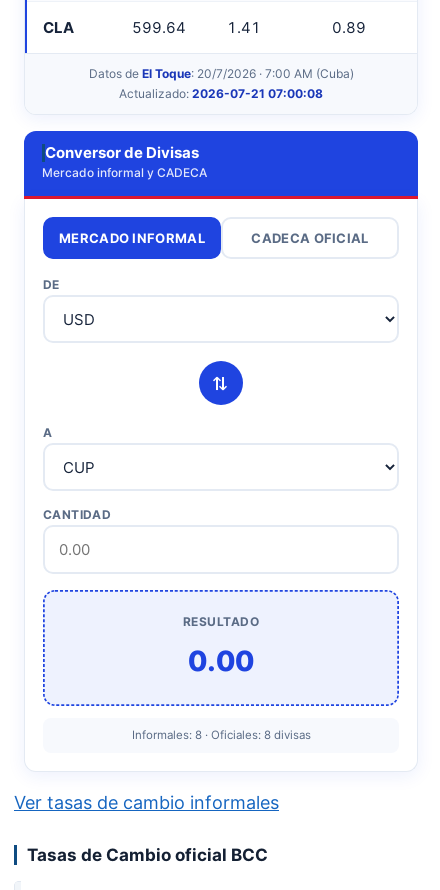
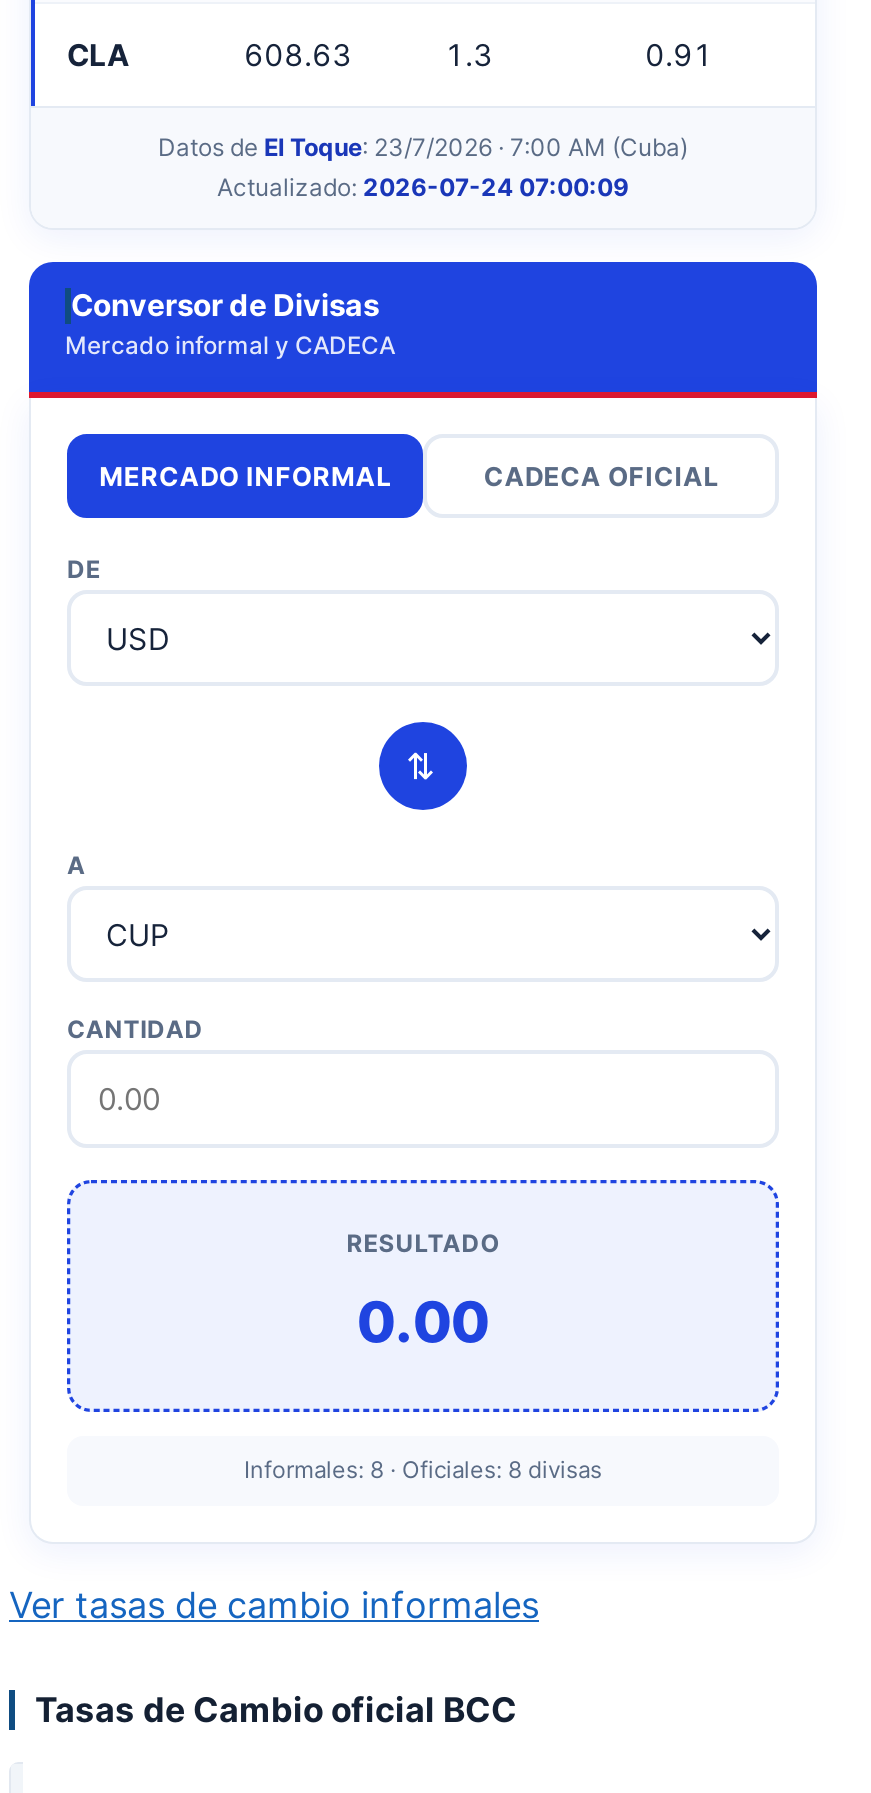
- 599.64
+ 608.63

- 1.41
+ 1.3

- 0.89
+ 0.91

- Datos de El Toque: 20/7/2026 · 7:00 AM (Cuba)
+ Datos de El Toque: 23/7/2026 · 7:00 AM (Cuba)

- Actualizado: 2026-07-21 07:00:08
+ Actualizado: 2026-07-24 07:00:09
